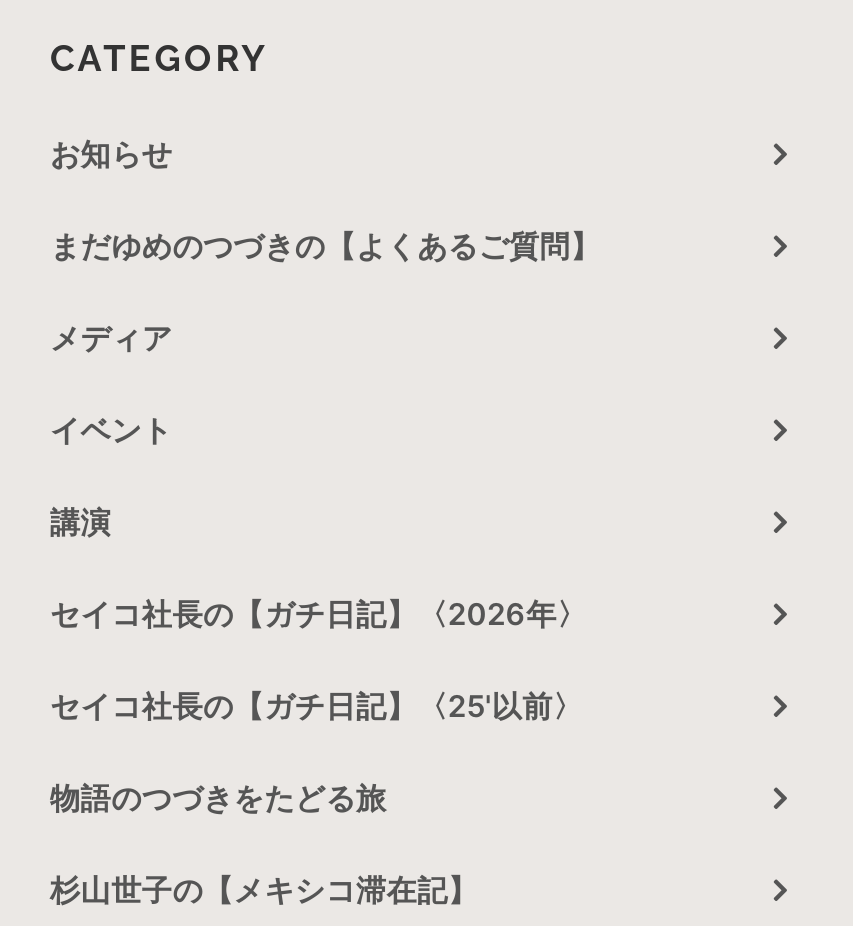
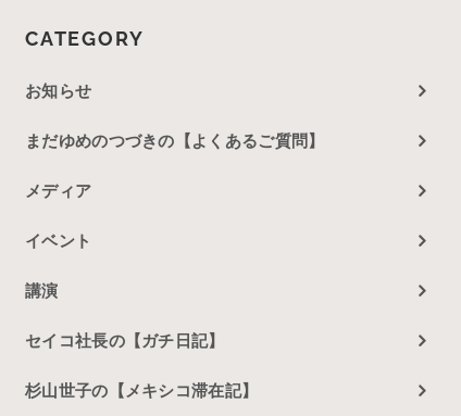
- セイコ社長の【ガチ日記】〈2026年〉
- セイコ社長の【ガチ日記】〈25'以前〉
- 物語のつづきをたどる旅
+ セイコ社長の【ガチ日記】
